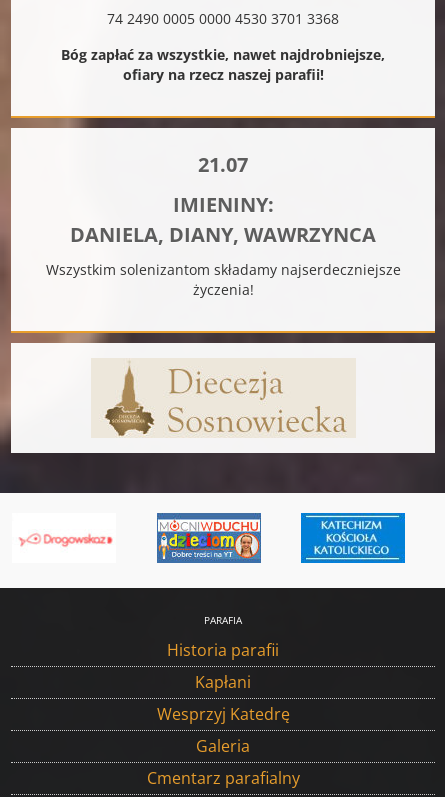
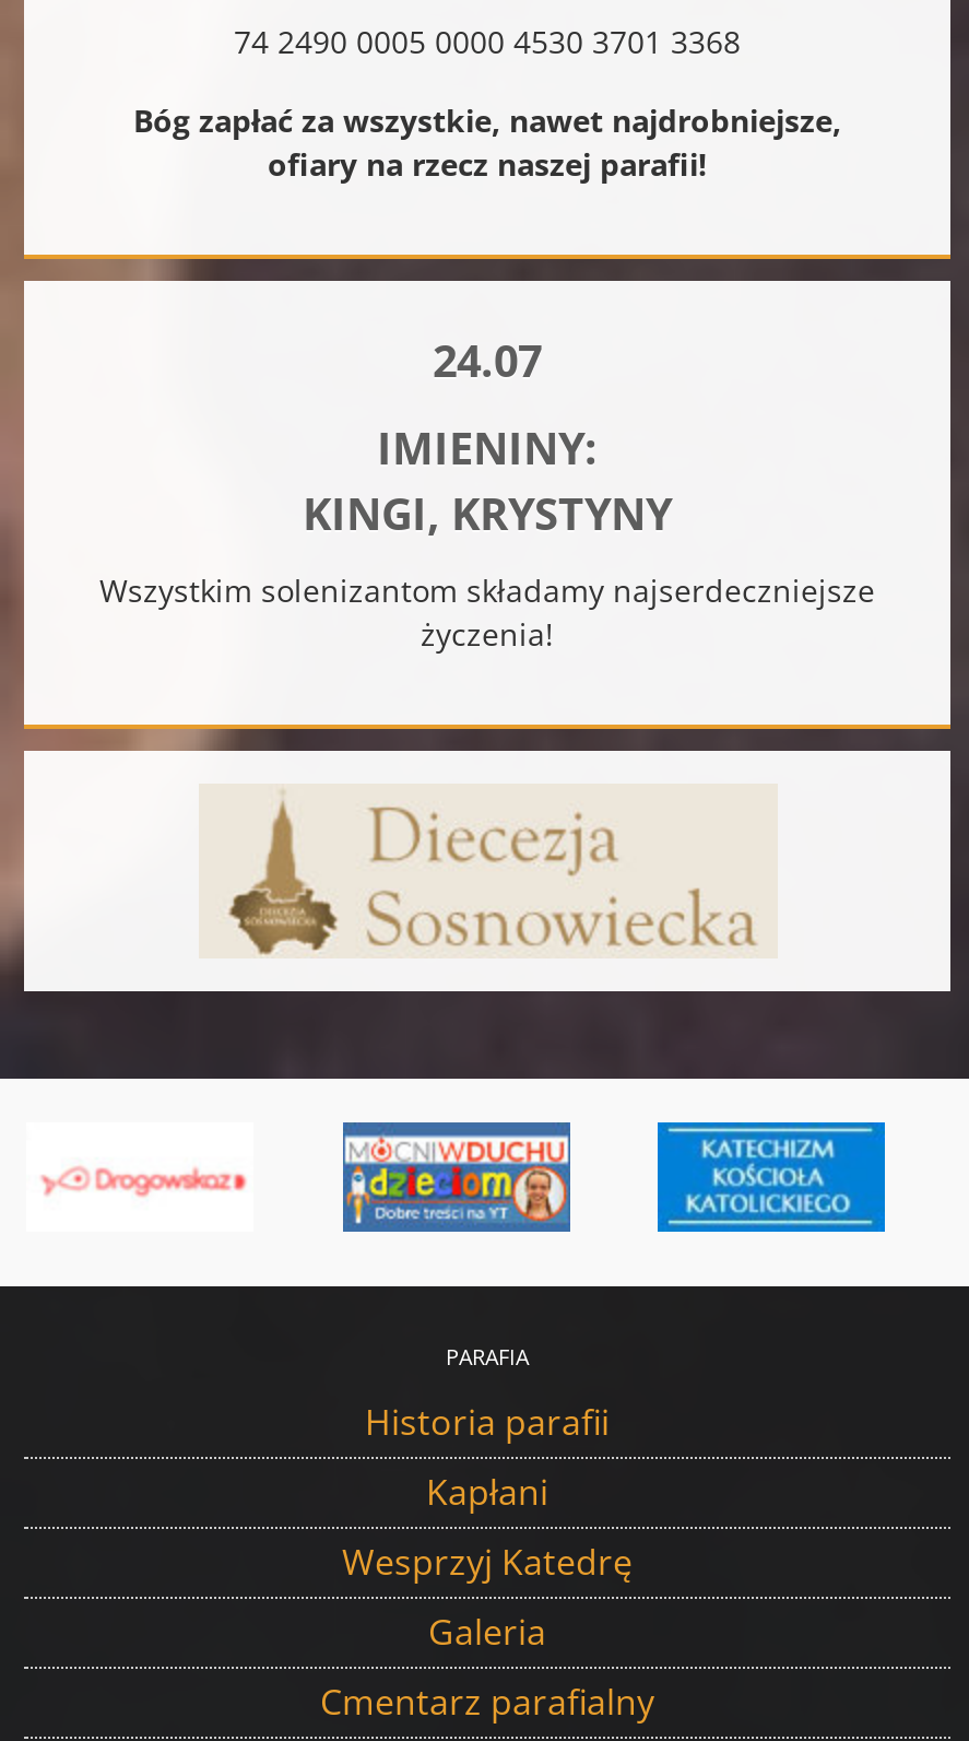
- 21.07
+ 24.07

- DANIELA, DIANY, WAWRZYNCA
+ KINGI, KRYSTYNY
